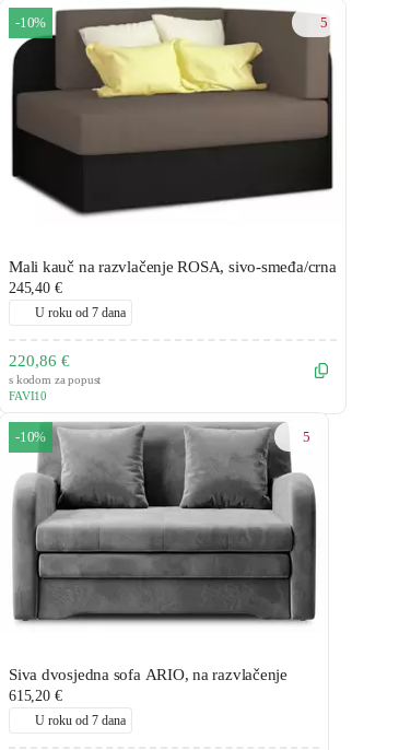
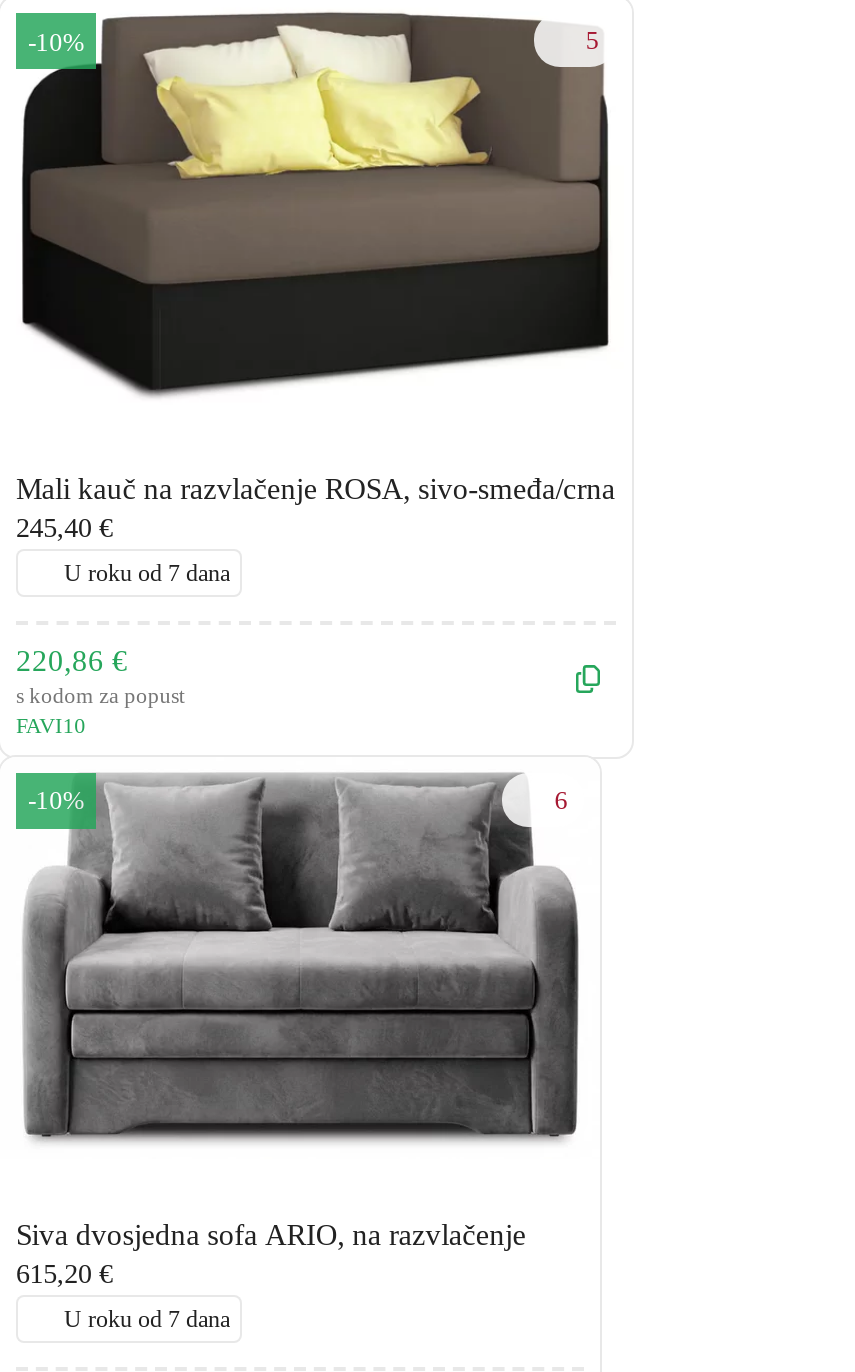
- 5
+ 6
